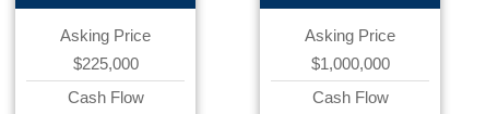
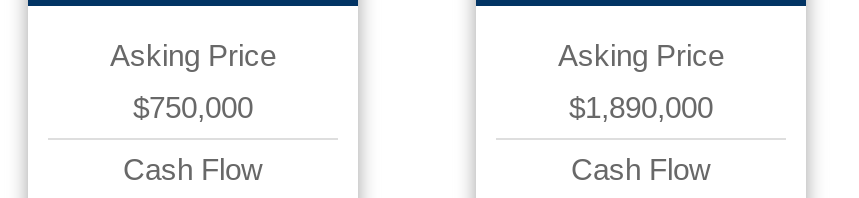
- $225,000
+ $750,000

- $1,000,000
+ $1,890,000
